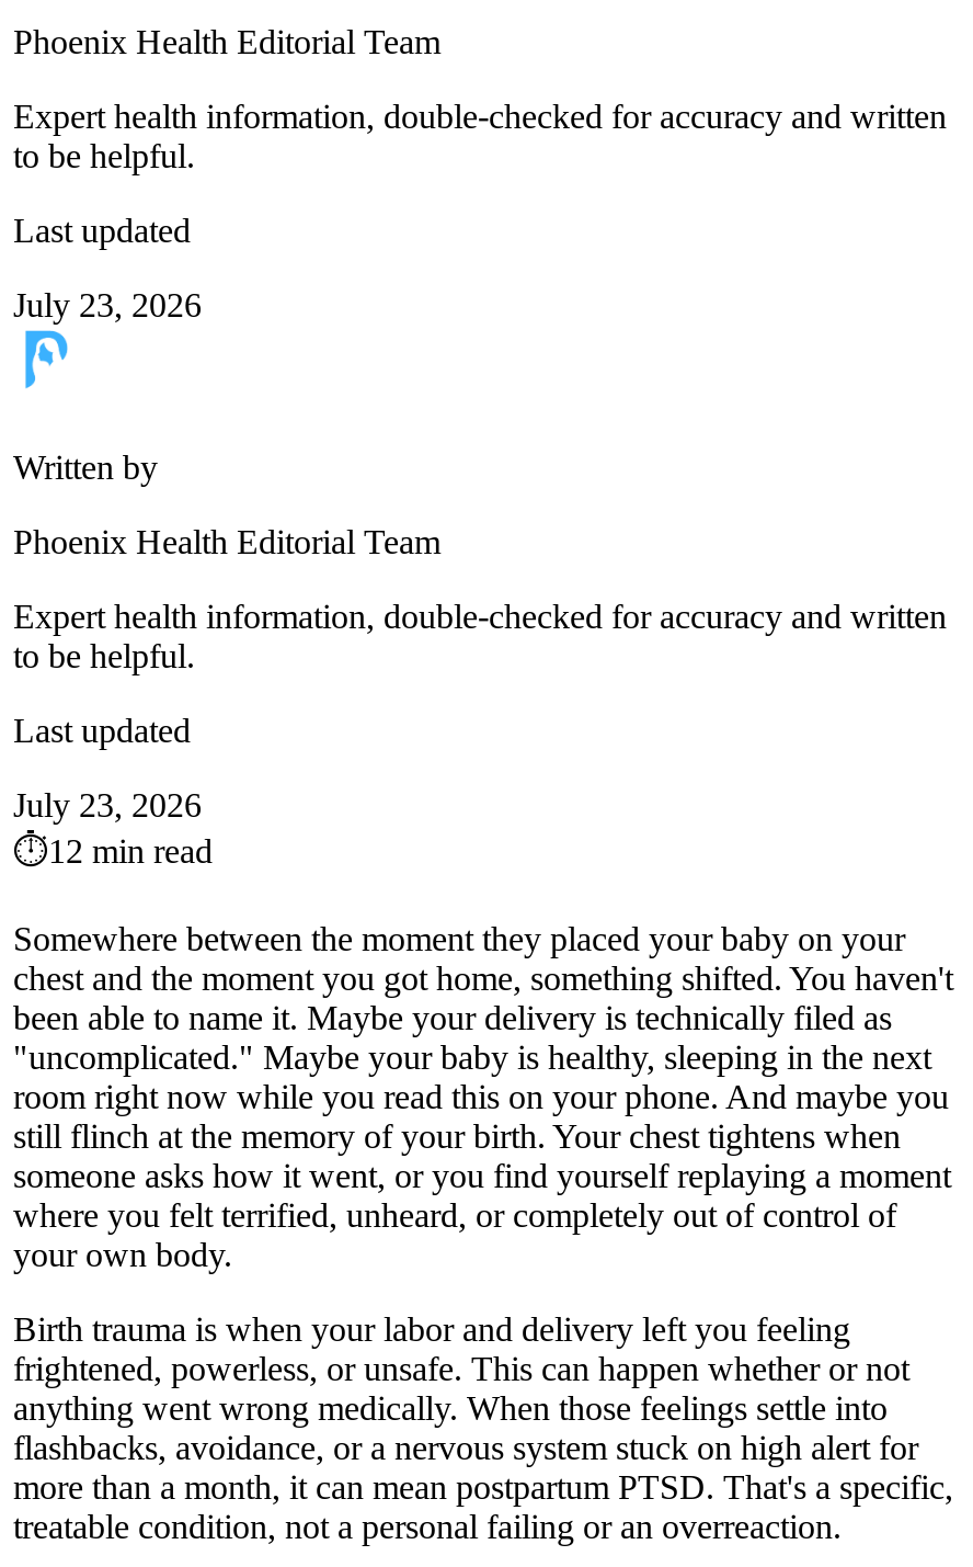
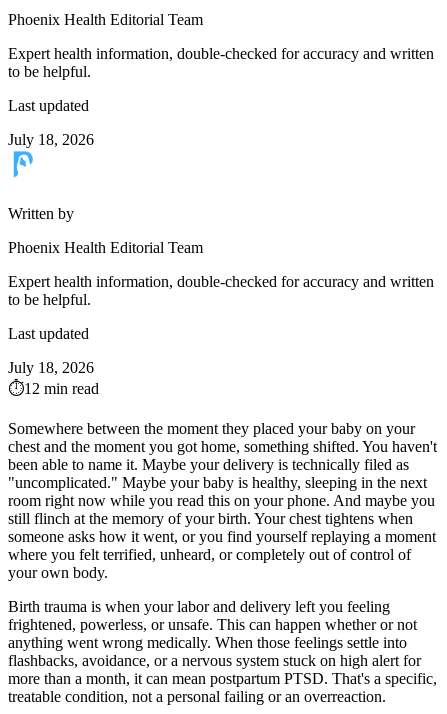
- July 23, 2026
+ July 18, 2026

- July 23, 2026
+ July 18, 2026
